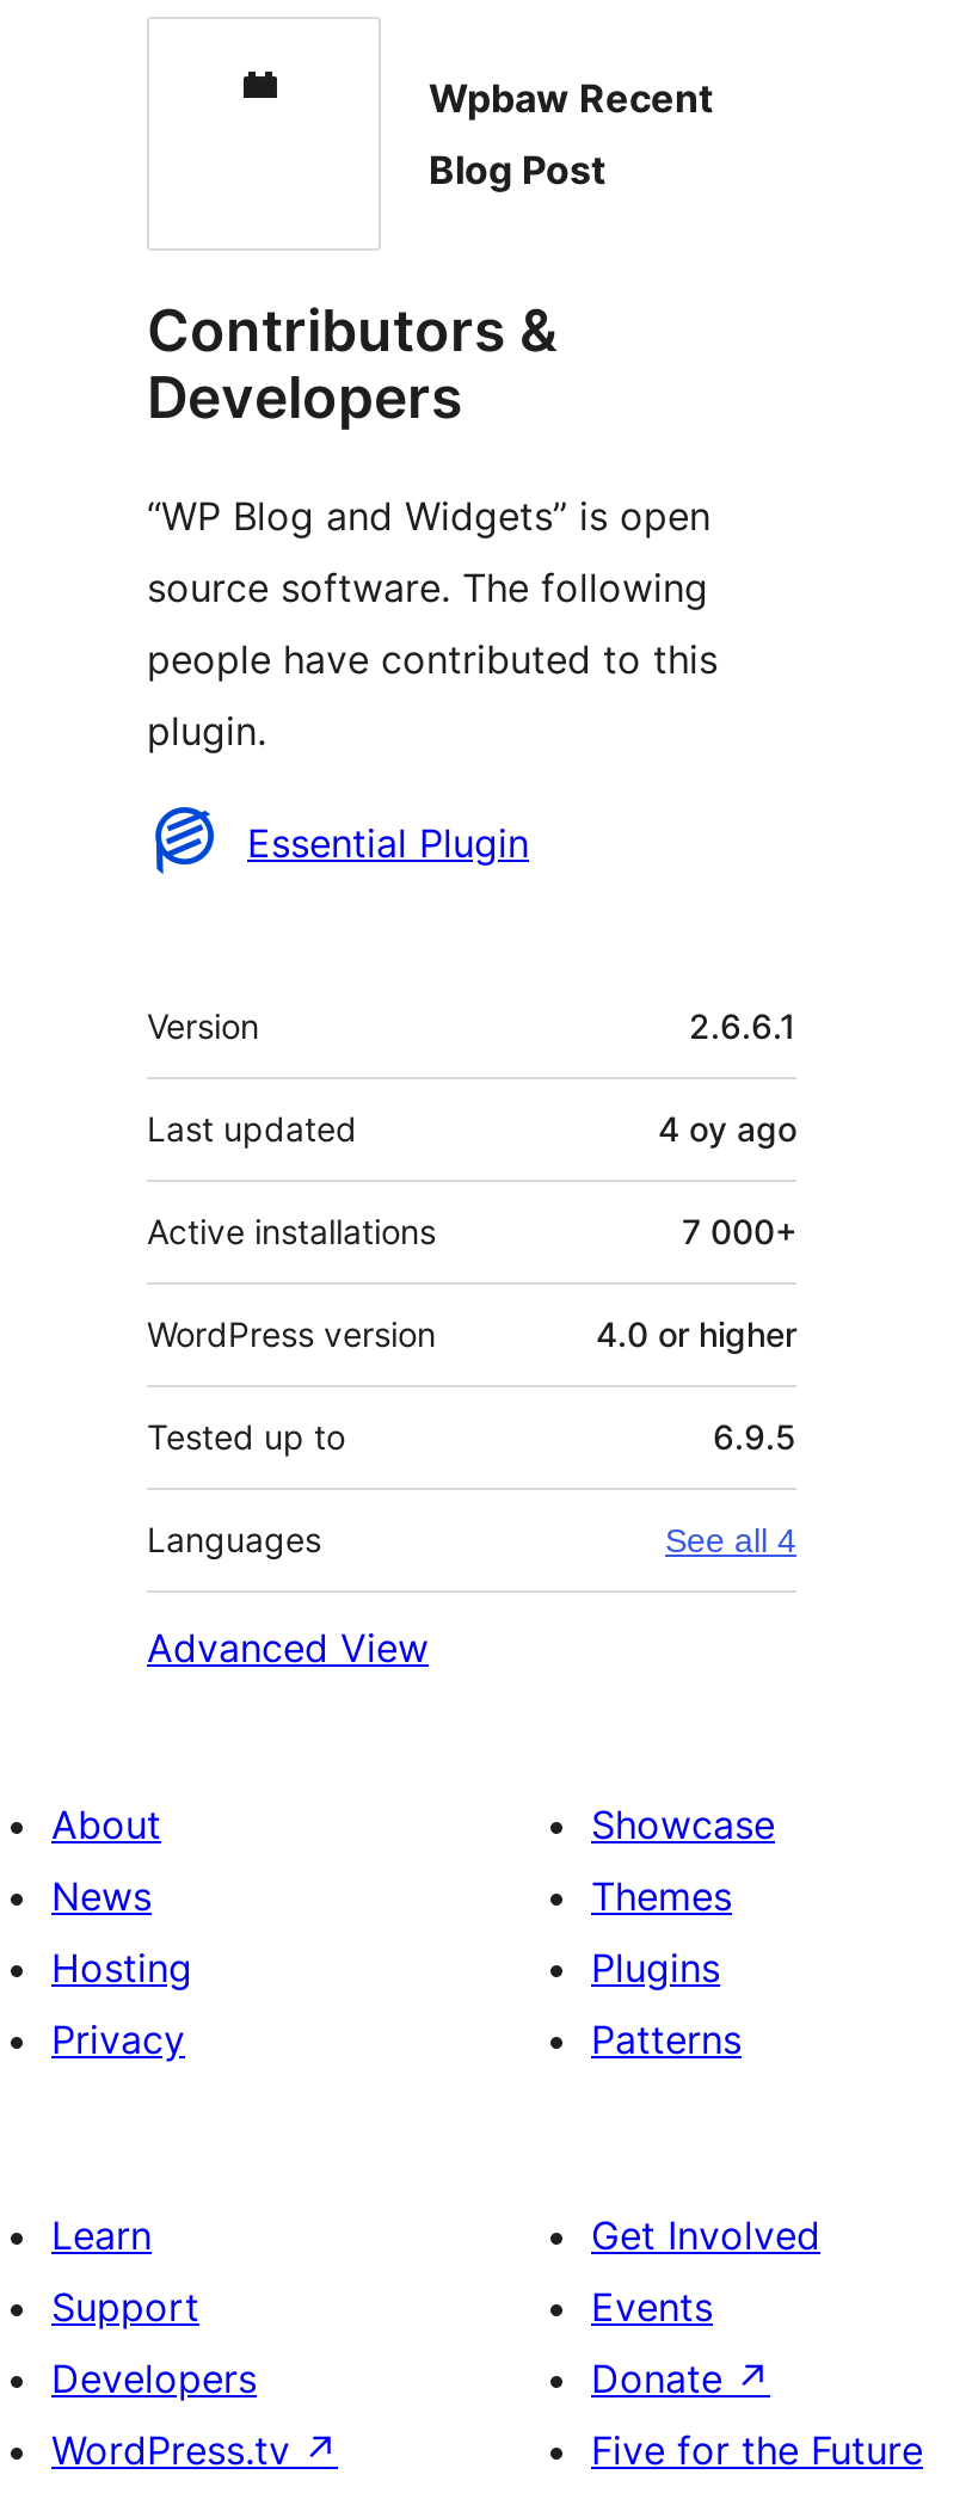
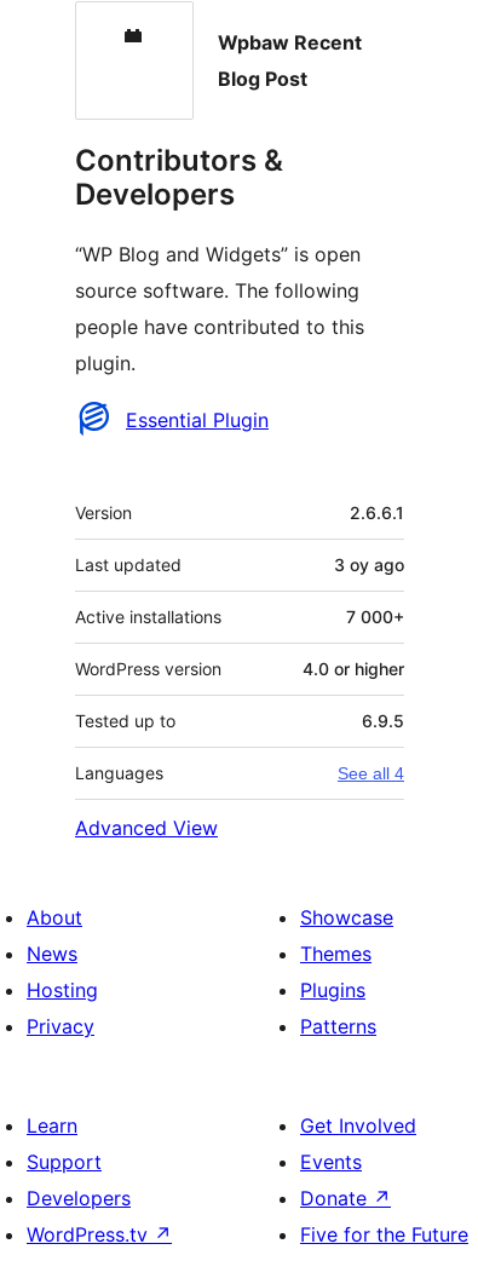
- 4 oy ago
+ 3 oy ago
